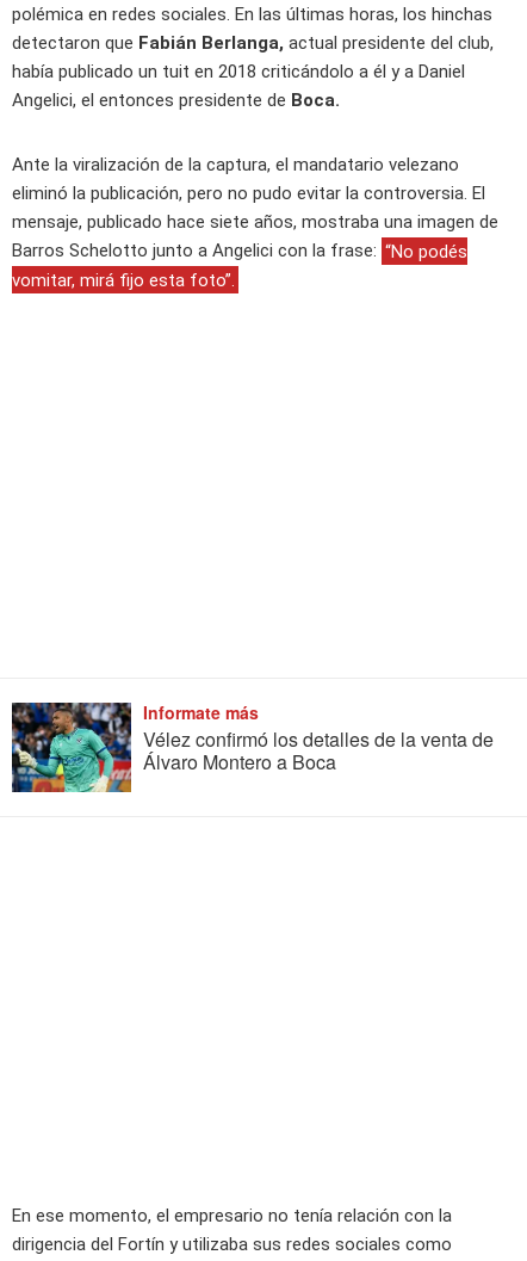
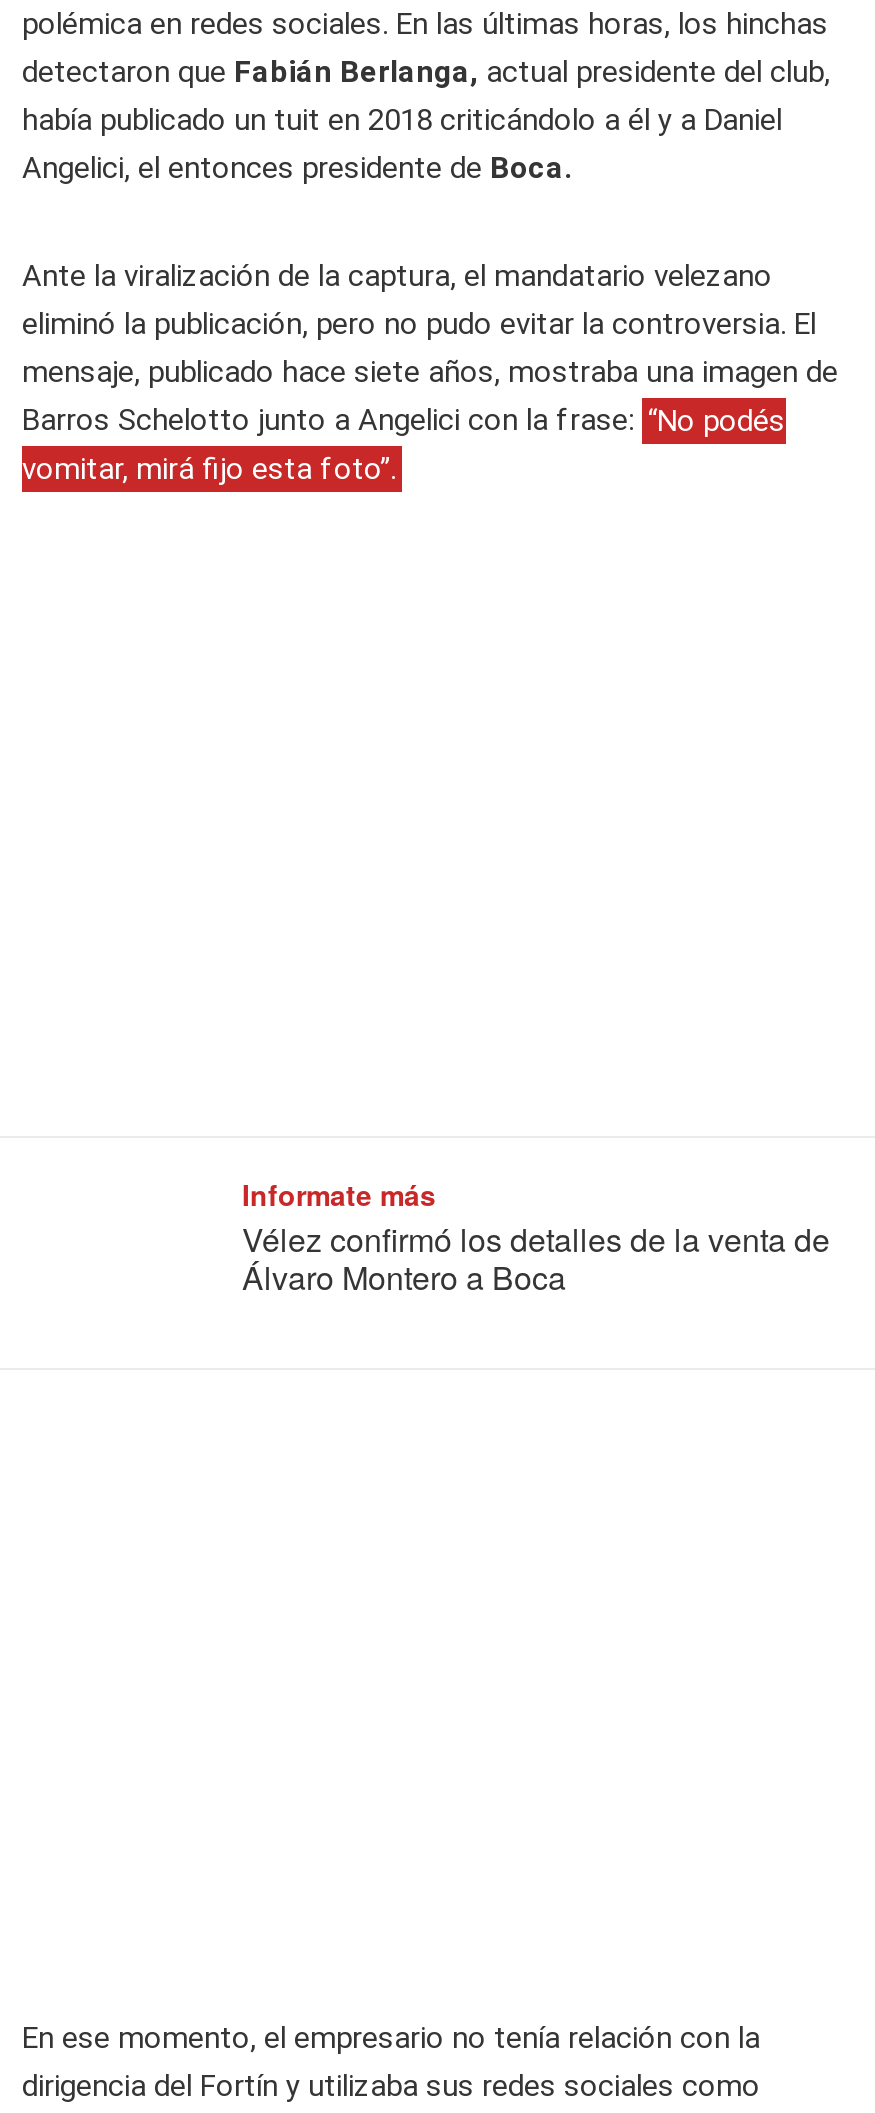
- [image]
